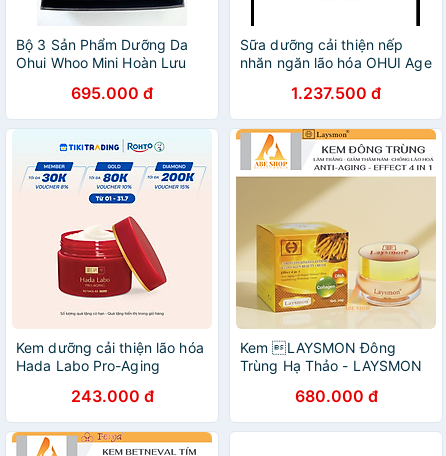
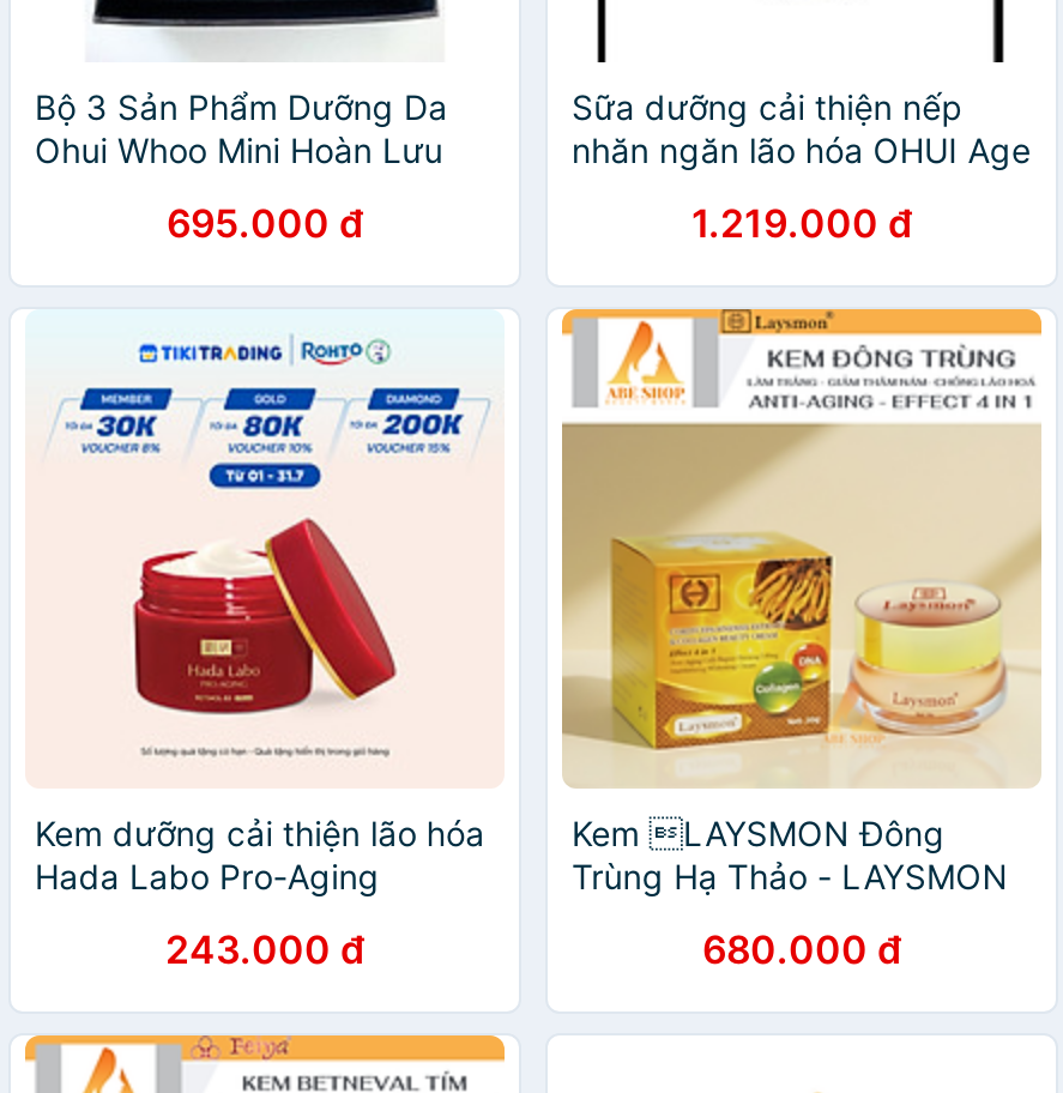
- 1.237.500 đ
+ 1.219.000 đ
